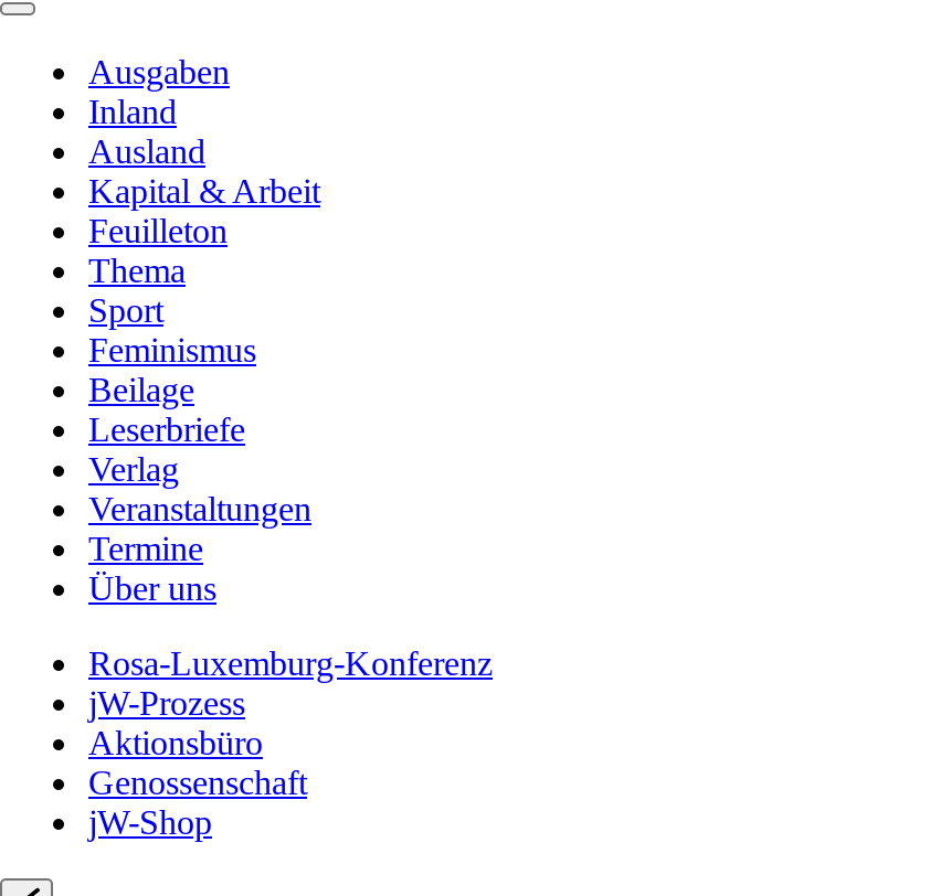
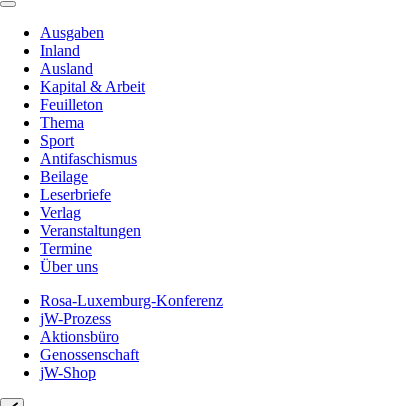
- Feminismus
+ Antifaschismus
